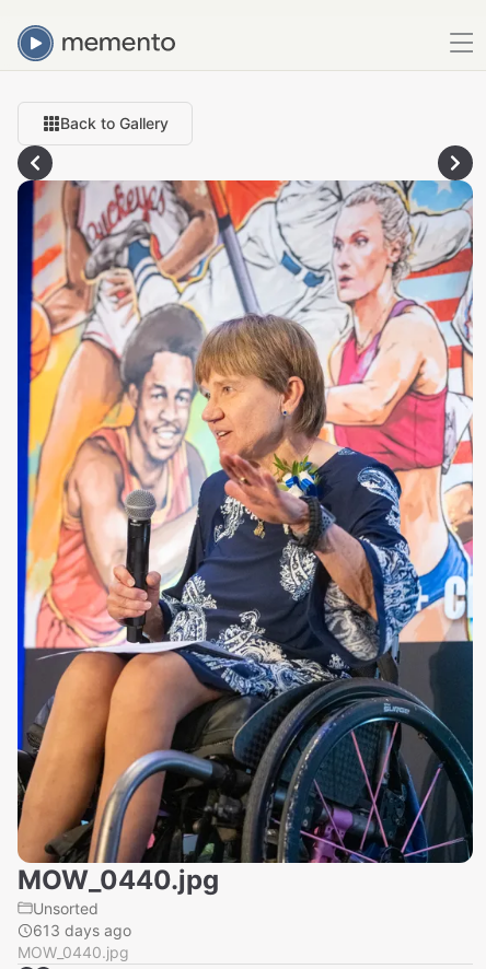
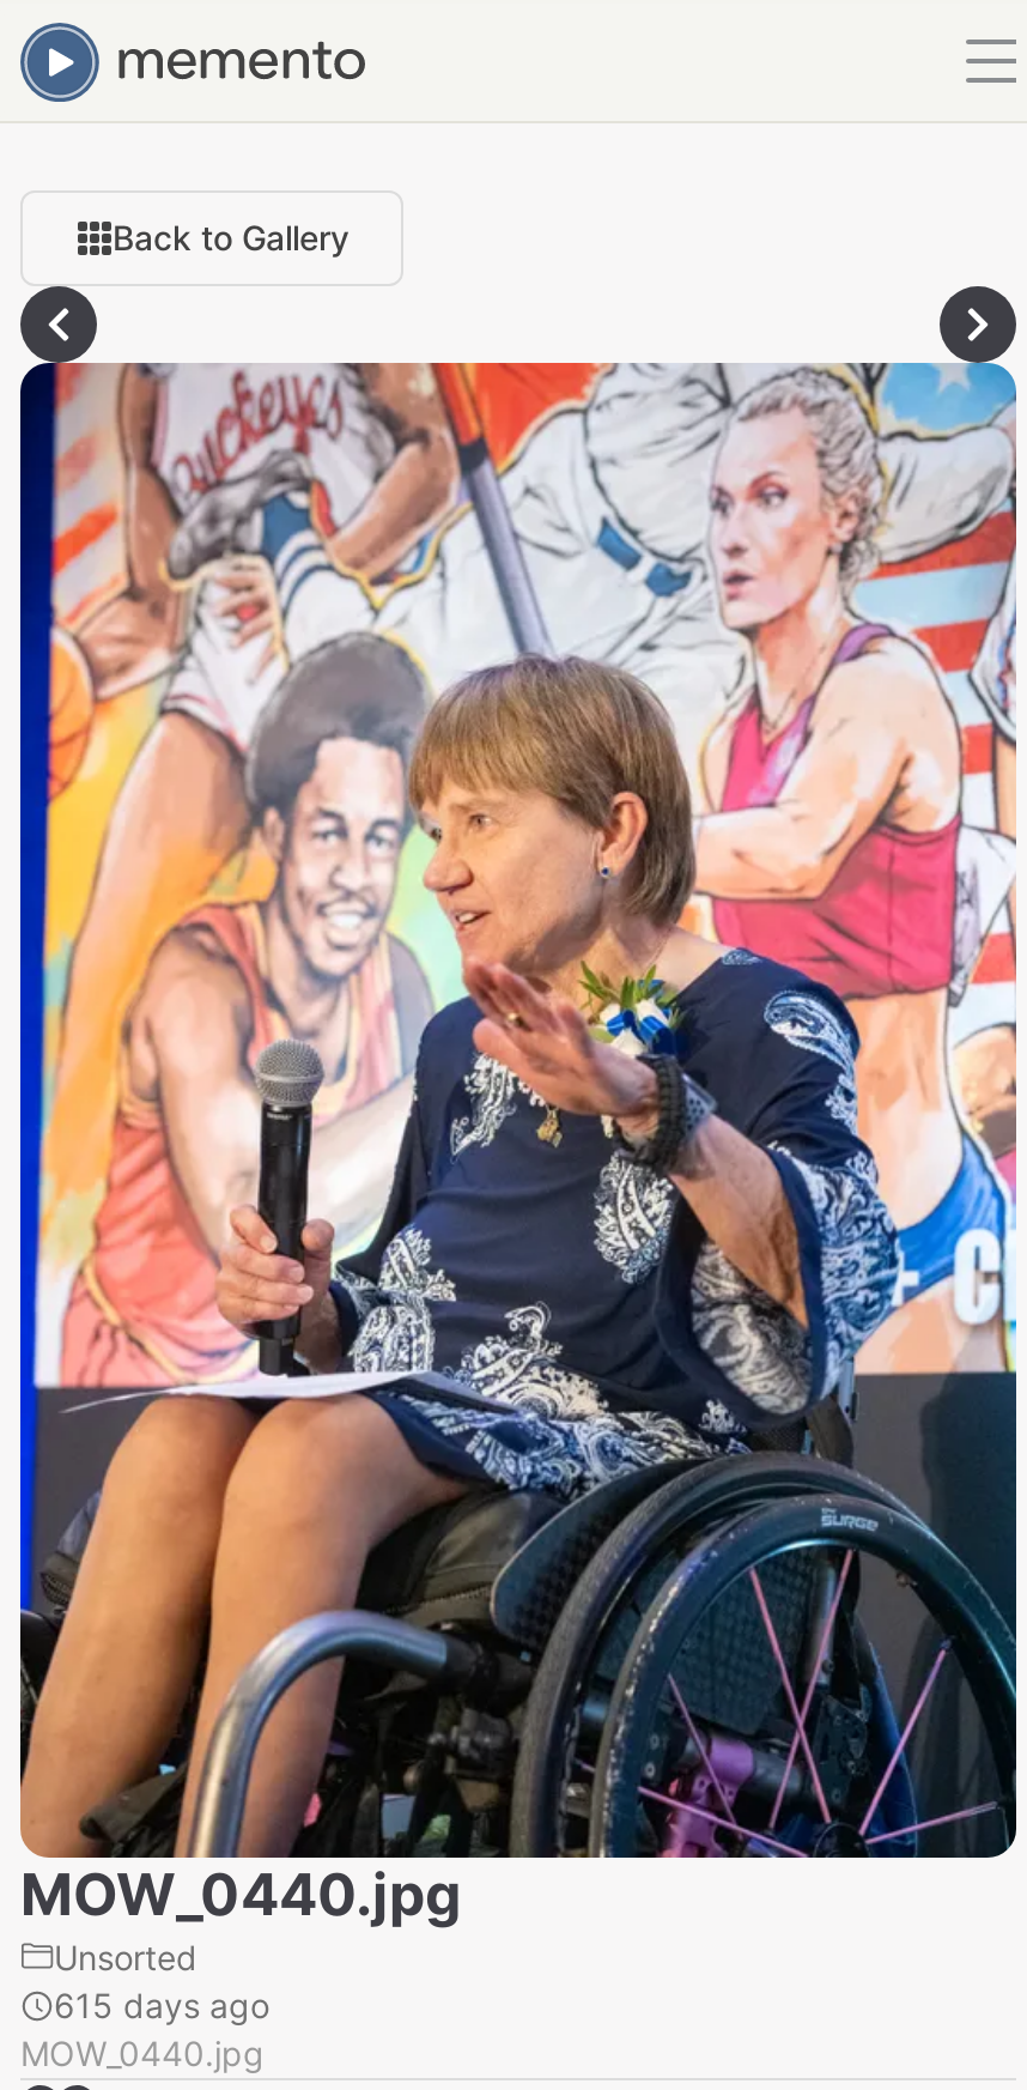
- 613 days ago
+ 615 days ago
